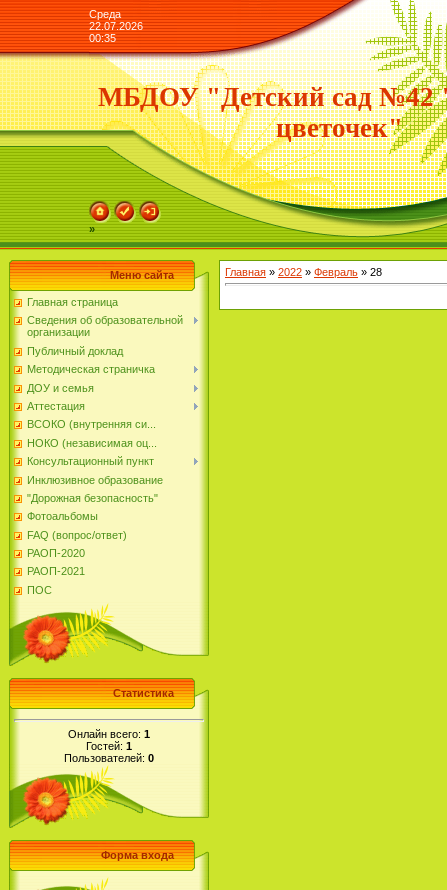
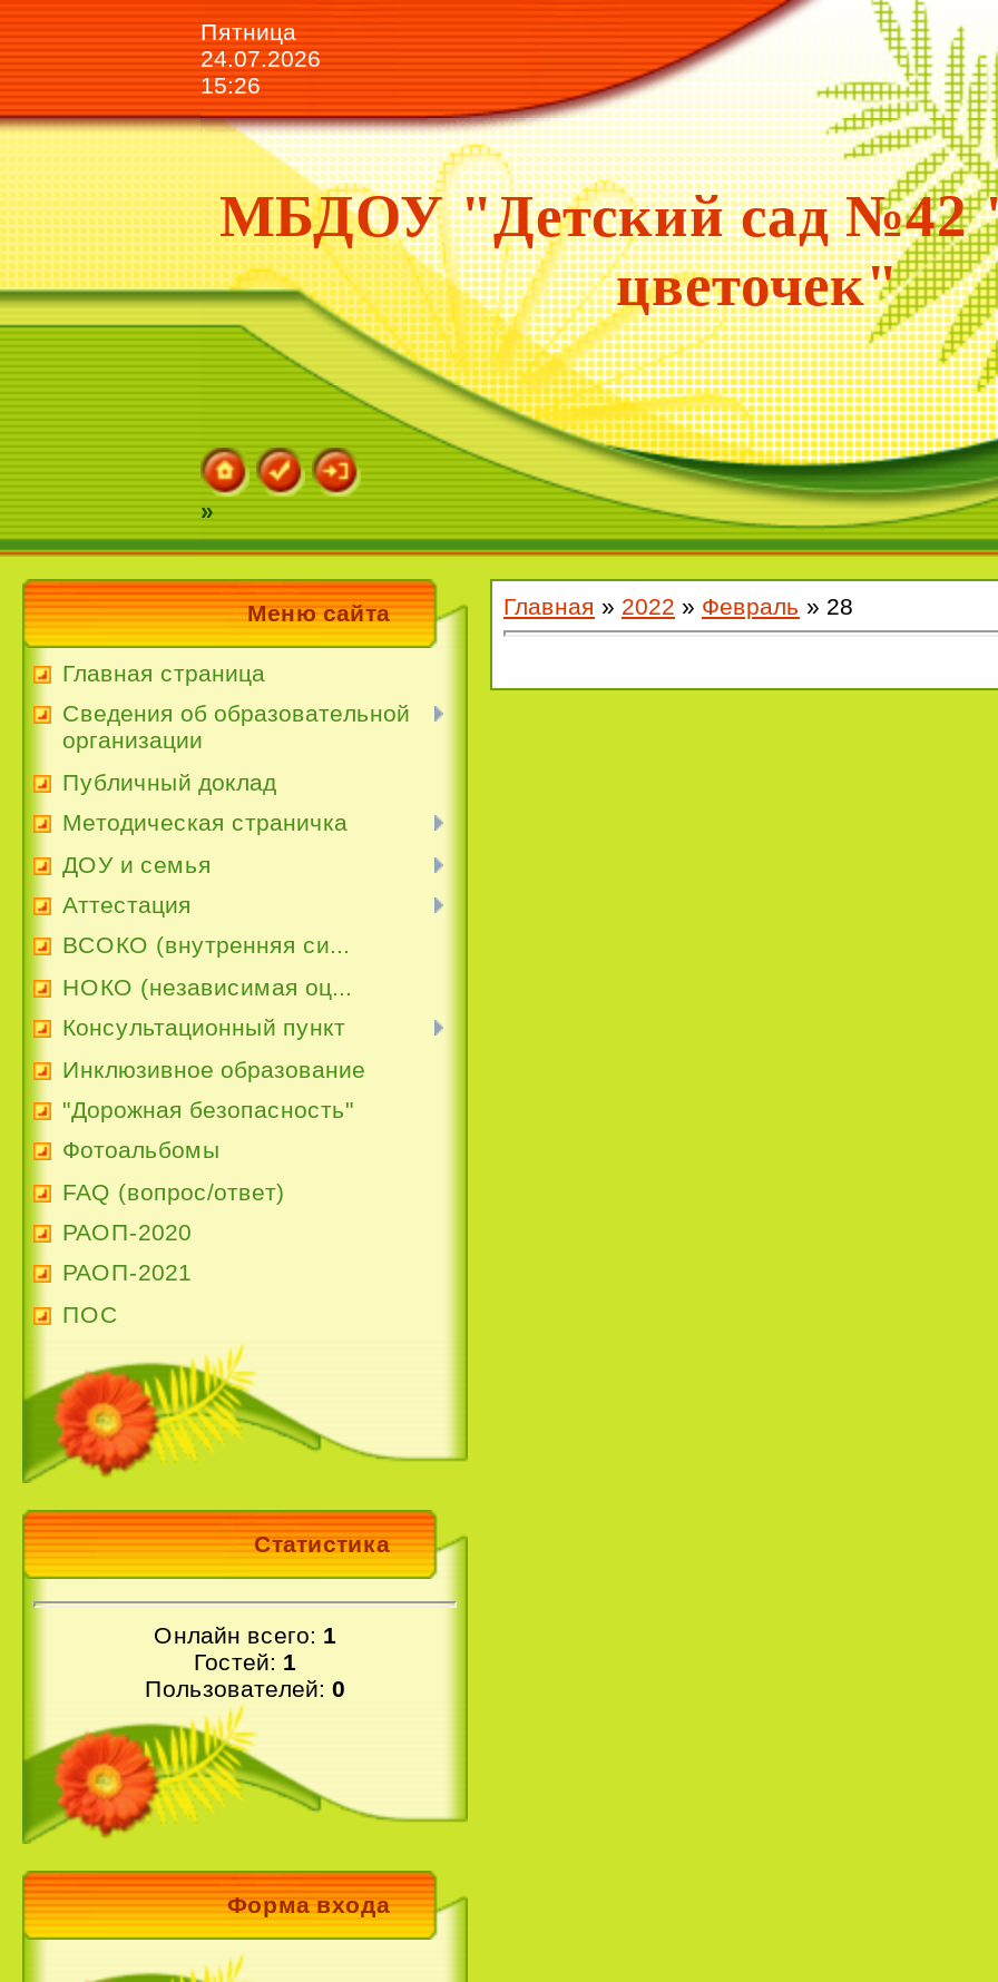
- Среда
- 22.07.2026
- 00:35
+ Пятница
+ 24.07.2026
+ 15:26
